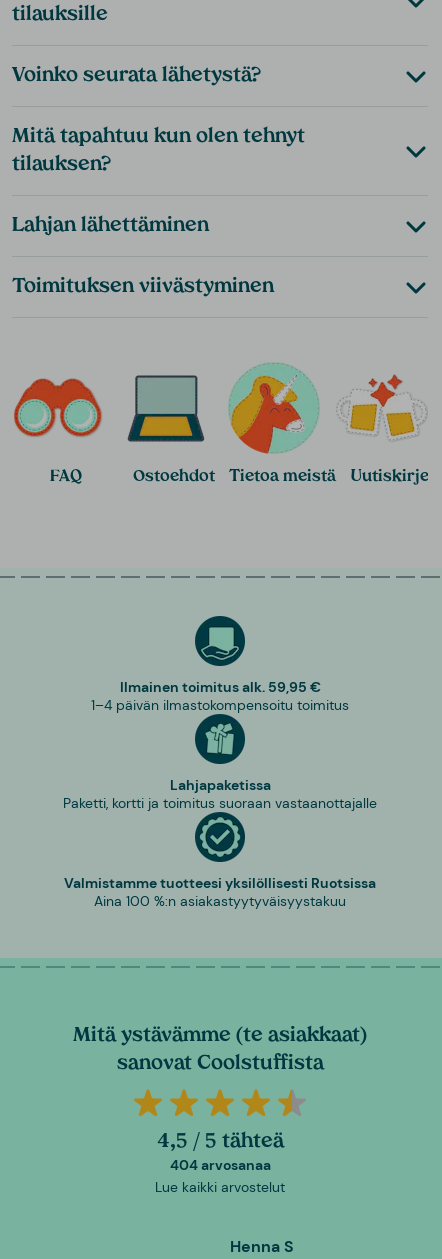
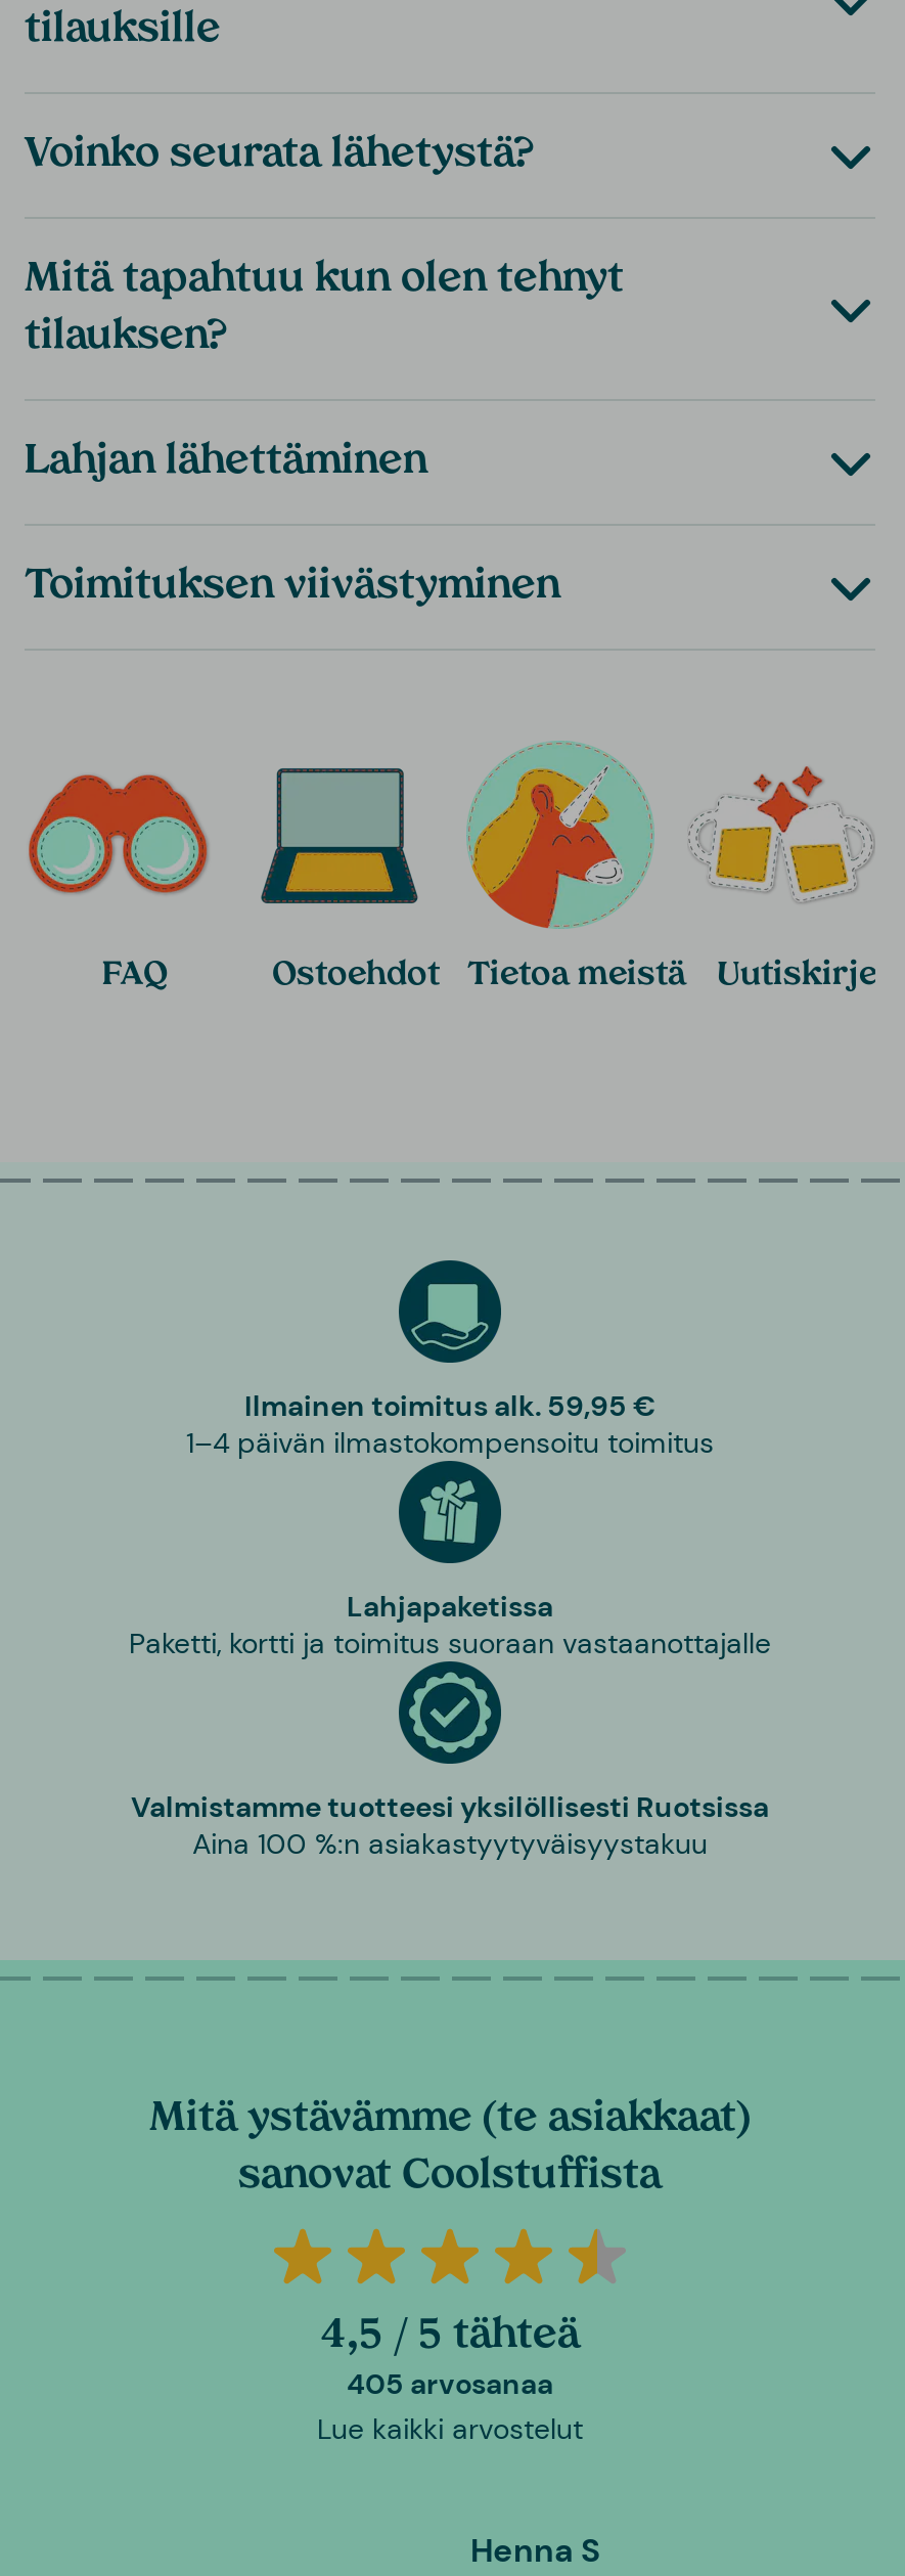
- 404 arvosanaa
+ 405 arvosanaa
